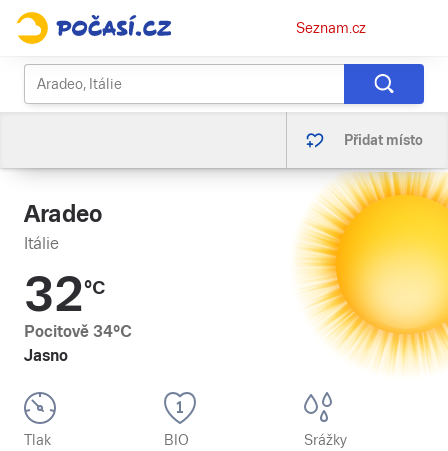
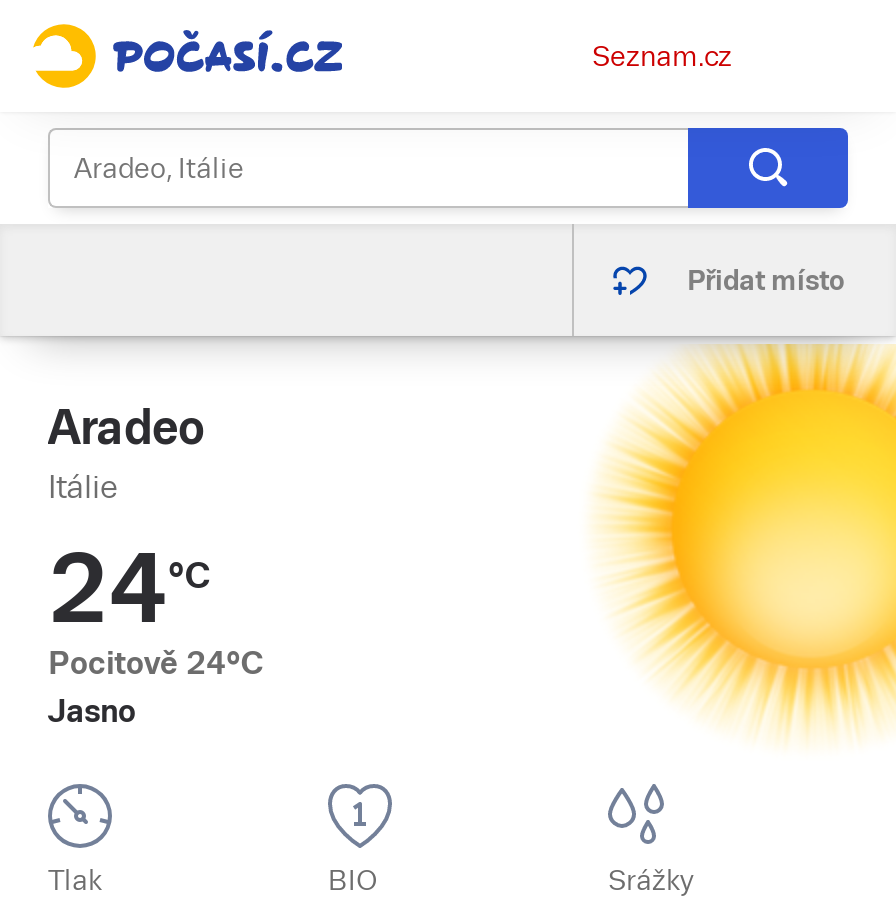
- 32°C
+ 24°C

- Pocitově 34°C
+ Pocitově 24°C
